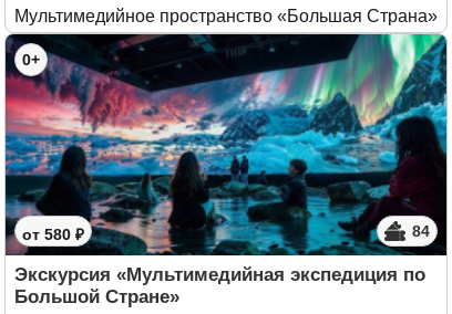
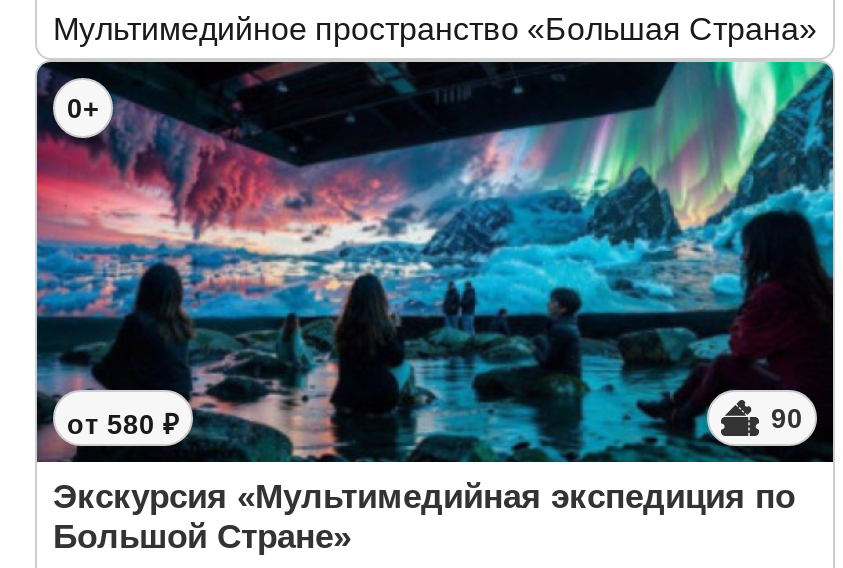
- 84
+ 90
